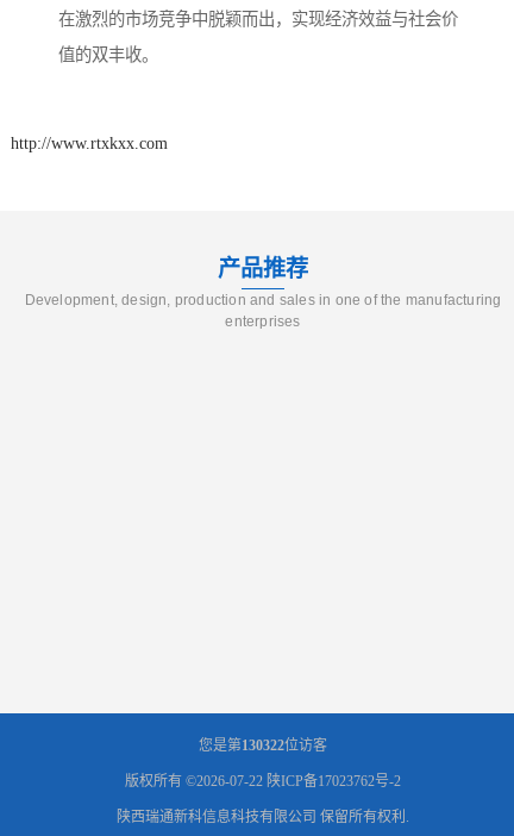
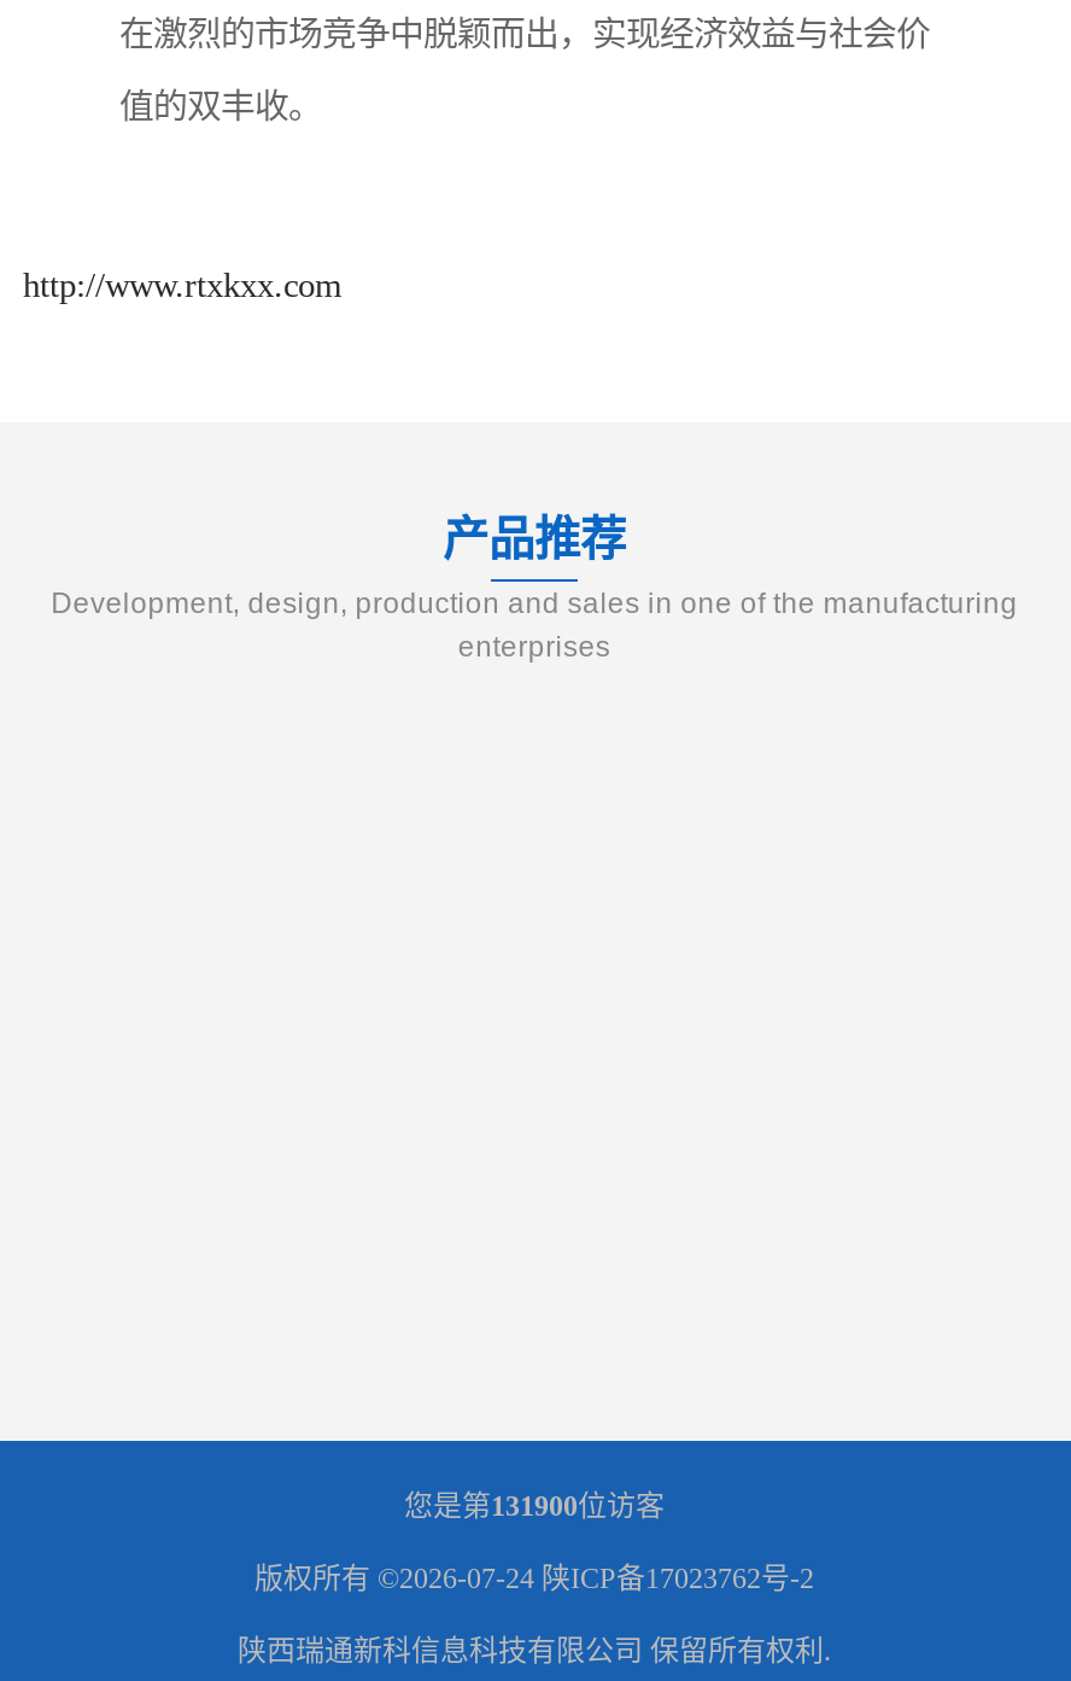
- 您是第130322位访客
+ 您是第131900位访客

- 版权所有 ©2026-07-22陕ICP备17023762号-2
+ 版权所有 ©2026-07-24陕ICP备17023762号-2
